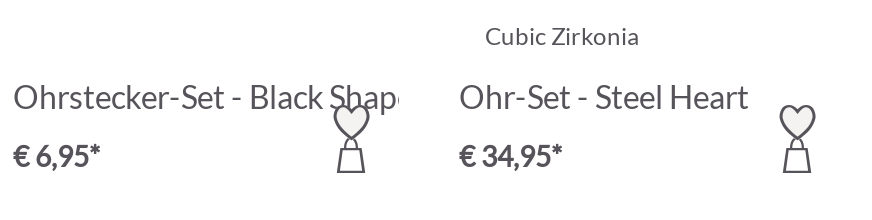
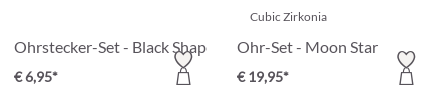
- Ohr-Set - Steel Heart
- € 34,95*
+ Ohr-Set - Moon Star
+ € 19,95*
